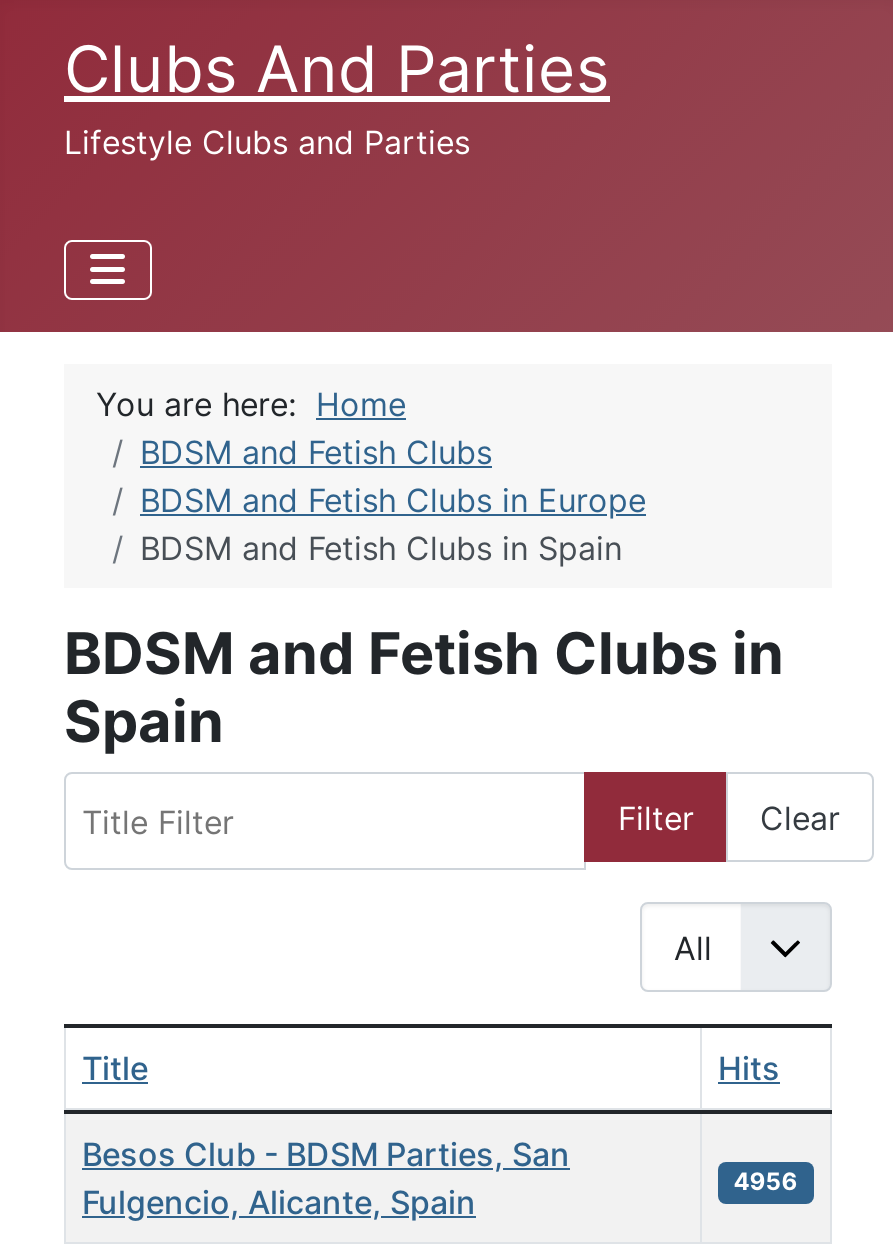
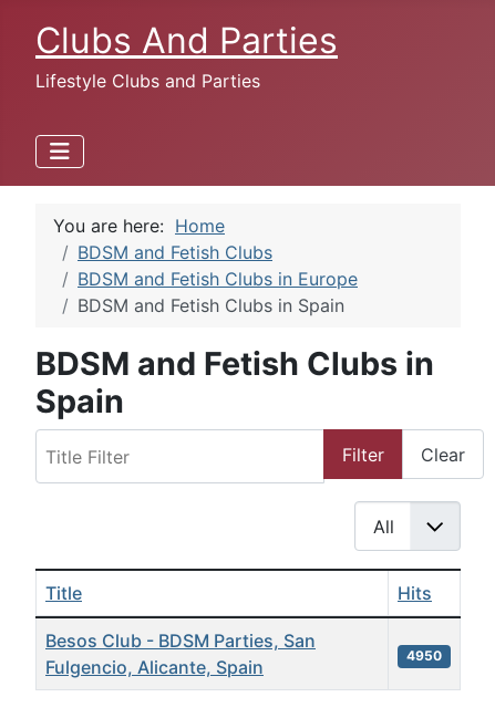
- 4956
+ 4950
